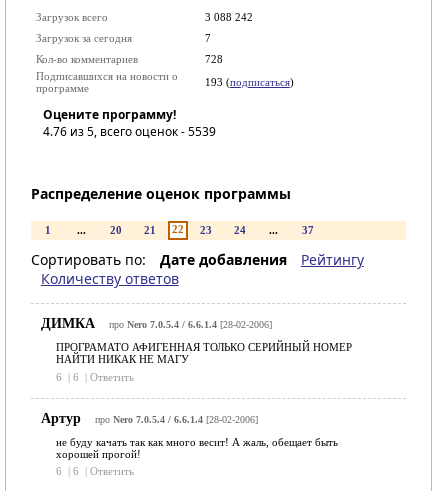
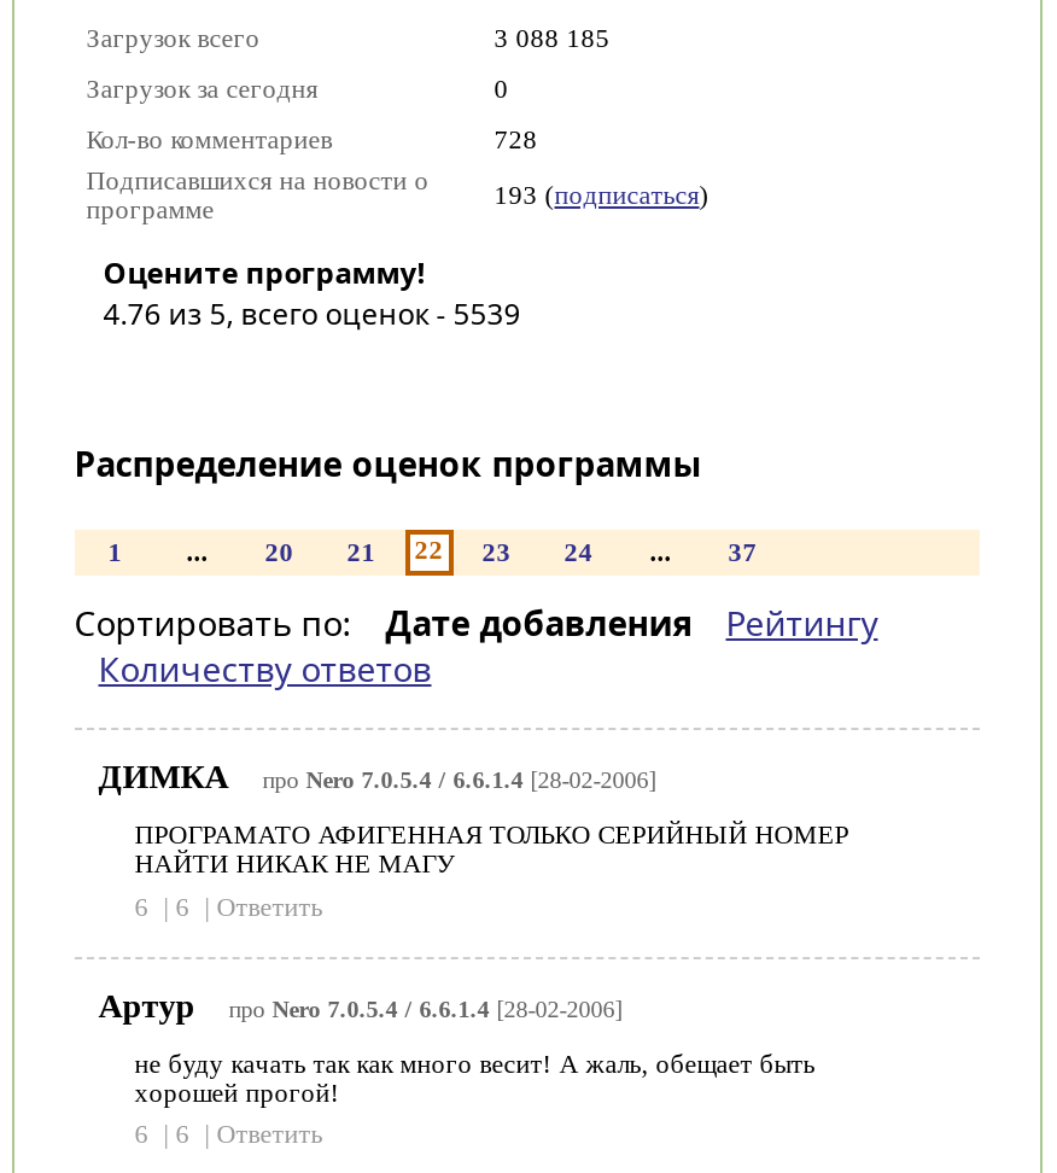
- 3 088 242
+ 3 088 185

- 7
+ 0
